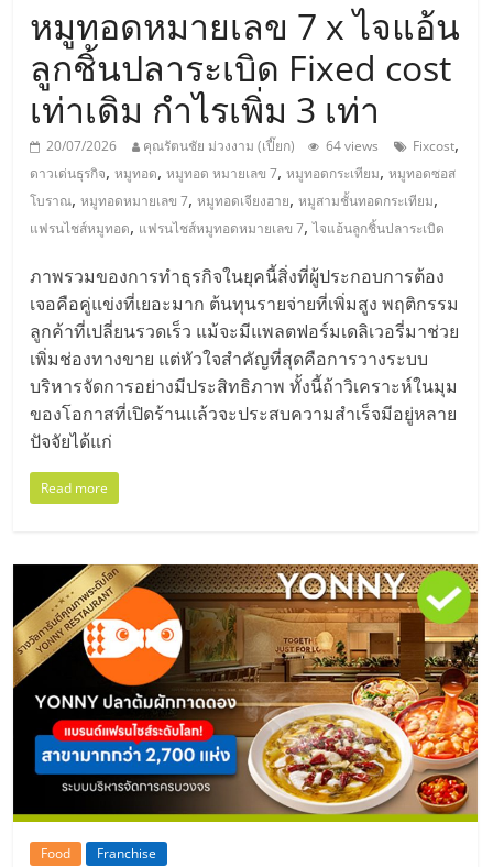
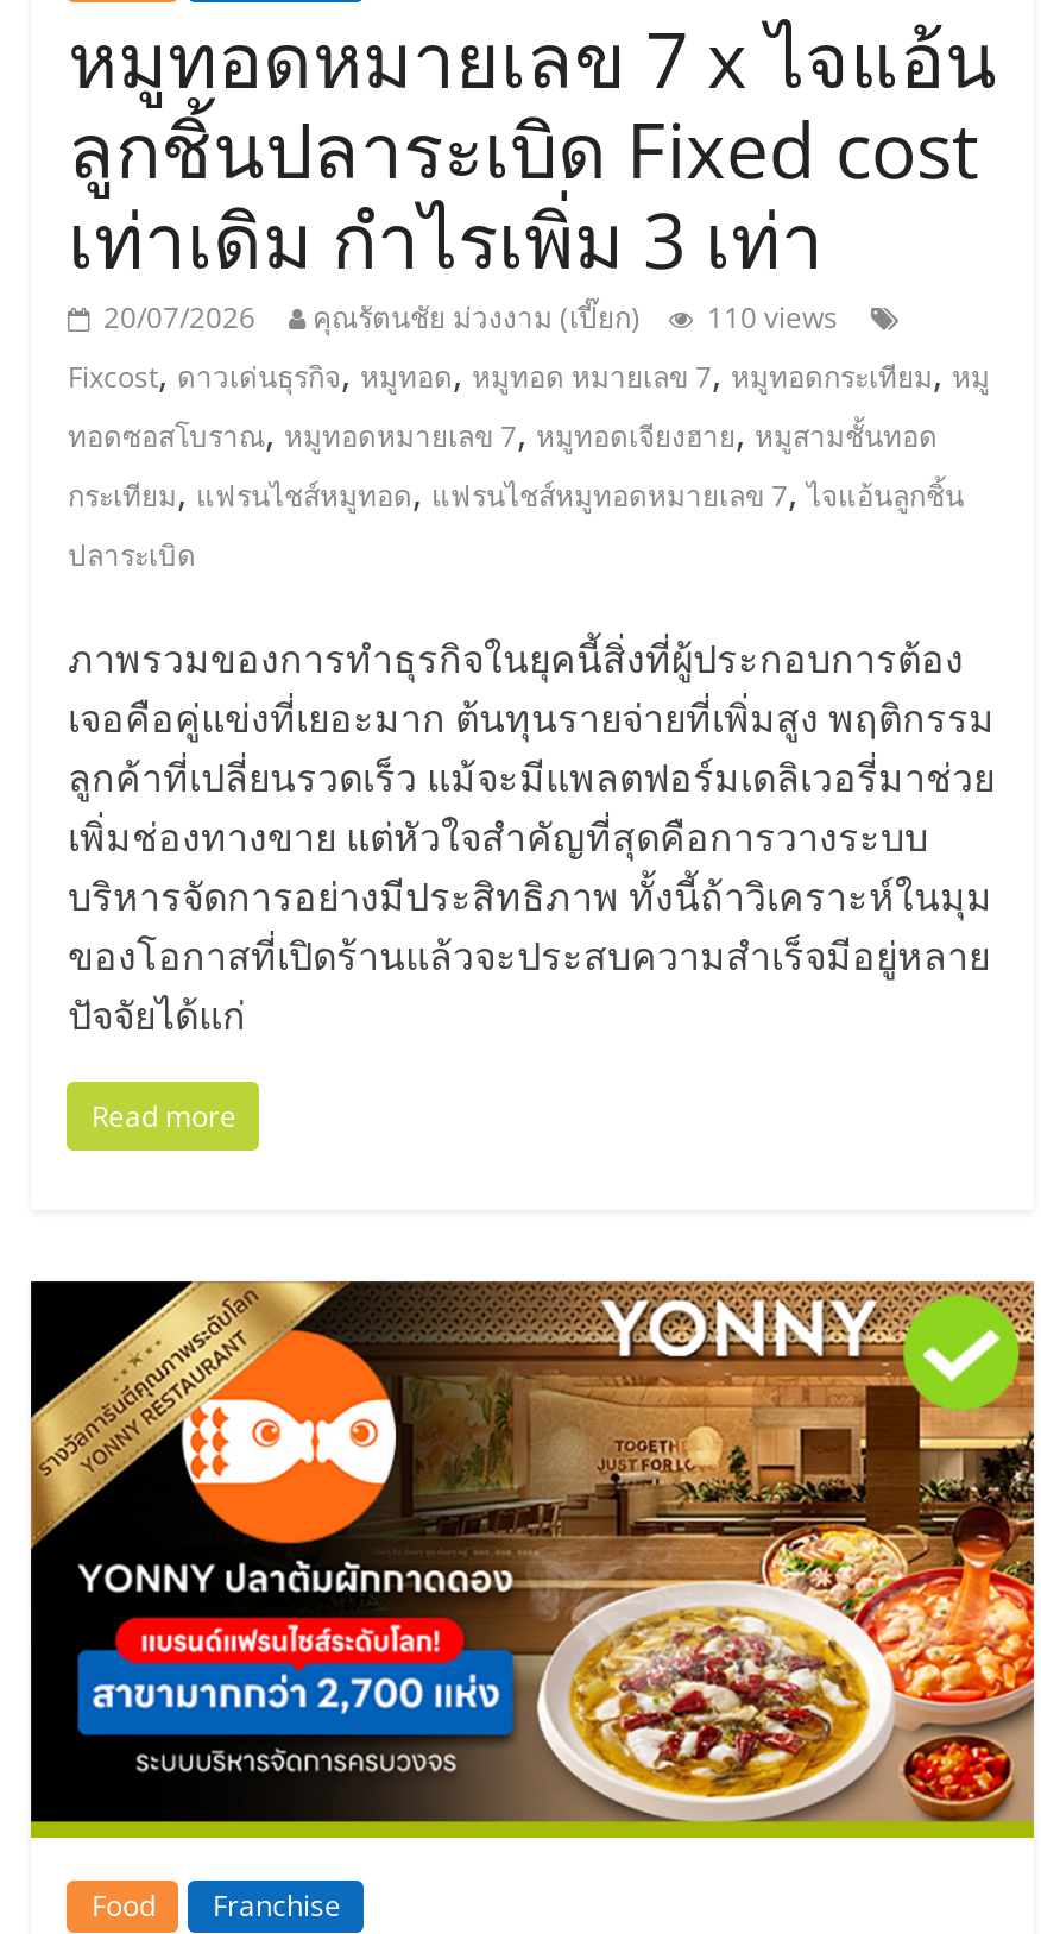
- 64 views
- Fixcost,
- ดาวเด่นธุรกิจ,หมูทอด,หมูทอด หมายเลข 7,หมูทอดกระเทียม,หมูทอดซอส
- โบราณ,หมูทอดหมายเลข 7,หมูทอดเจียงฮาย,หมูสามชั้นทอดกระเทียม,
- แฟรนไชส์หมูทอด,แฟรนไชส์หมูทอดหมายเลข 7,ไจแอ้นลูกชิ้นปลาระเบิด
+ 110 views
+ Fixcost,ดาวเด่นธุรกิจ,หมูทอด,หมูทอด หมายเลข 7,หมูทอดกระเทียม,หมู
+ ทอดซอสโบราณ,หมูทอดหมายเลข 7,หมูทอดเจียงฮาย,หมูสามชั้นทอด
+ กระเทียม,แฟรนไชส์หมูทอด,แฟรนไชส์หมูทอดหมายเลข 7,ไจแอ้นลูกชิ้น
+ ปลาระเบิด
